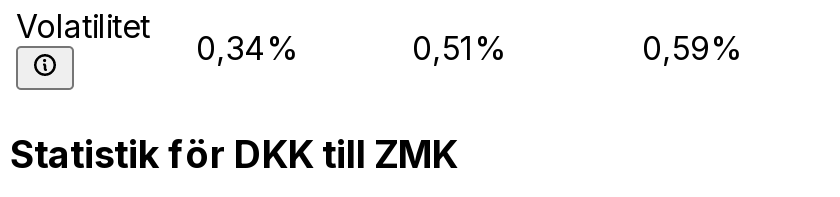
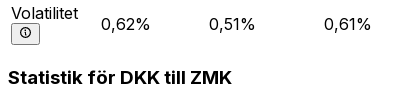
- 0,34%
+ 0,62%

- 0,59%
+ 0,61%
